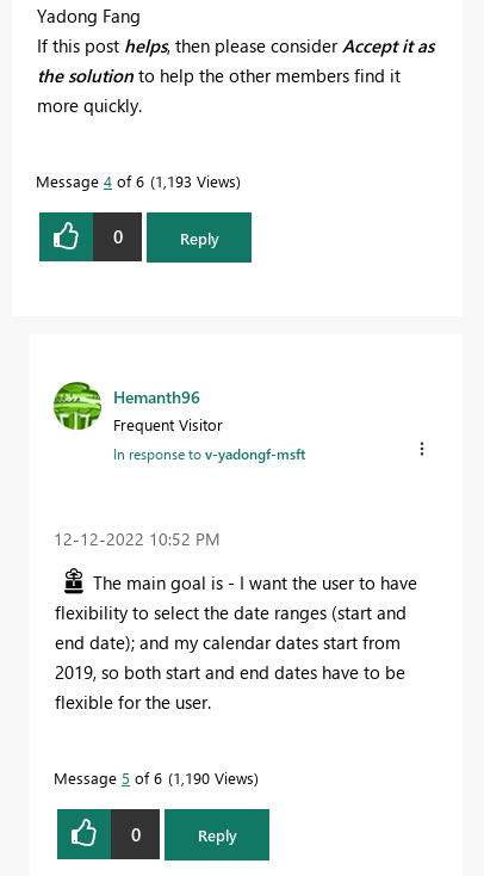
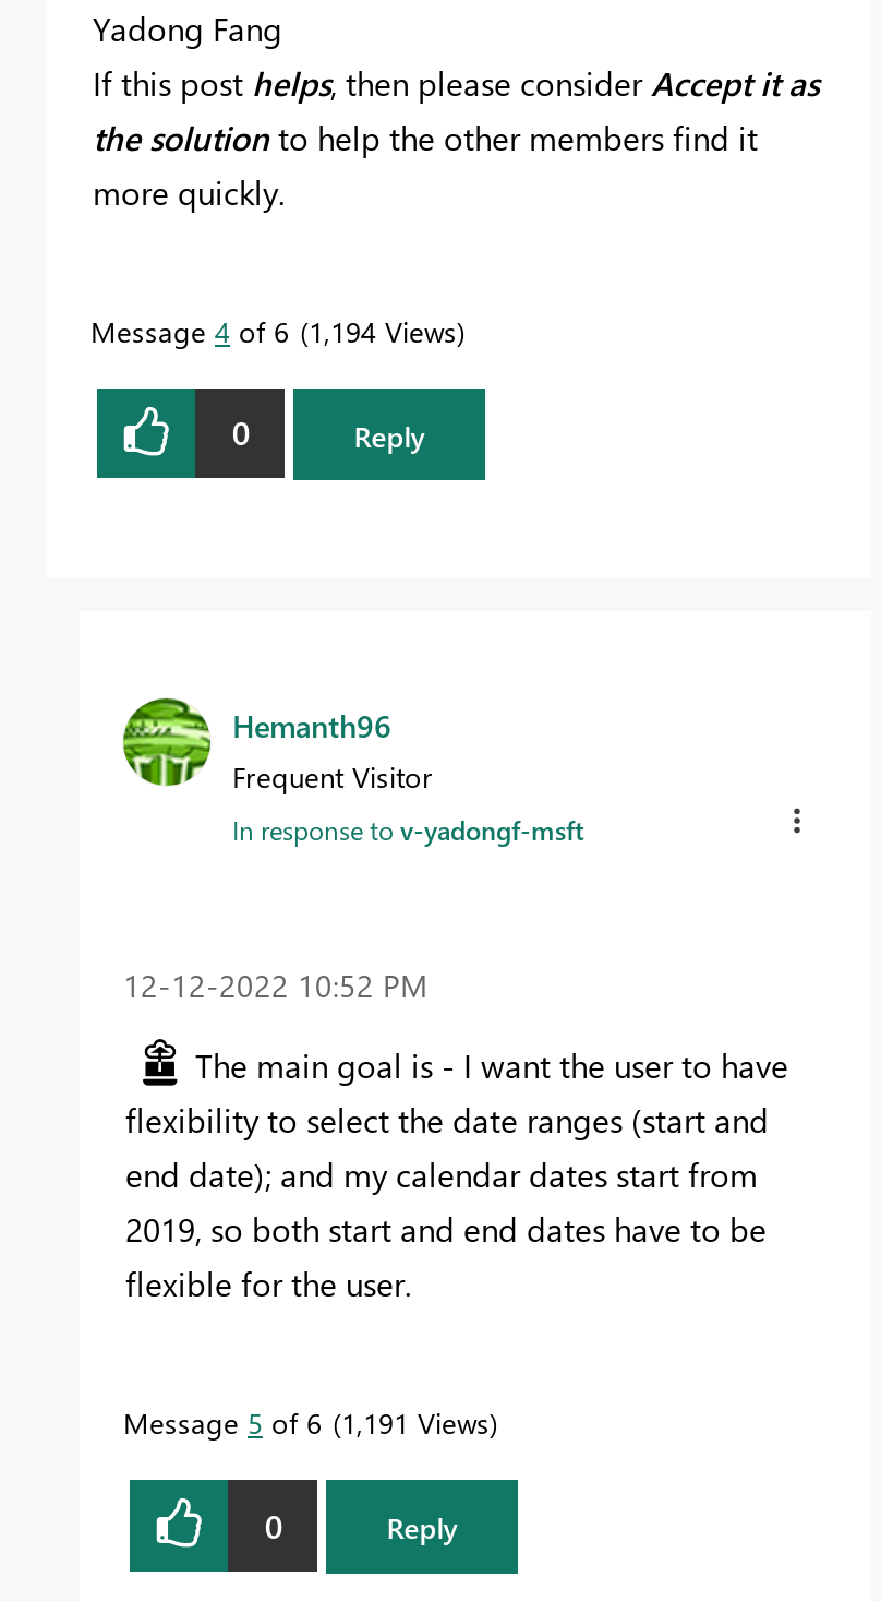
- Message 4 of 6 1,193 Views
+ Message 4 of 6 1,194 Views

- Message 5 of 6 1,190 Views
+ Message 5 of 6 1,191 Views
